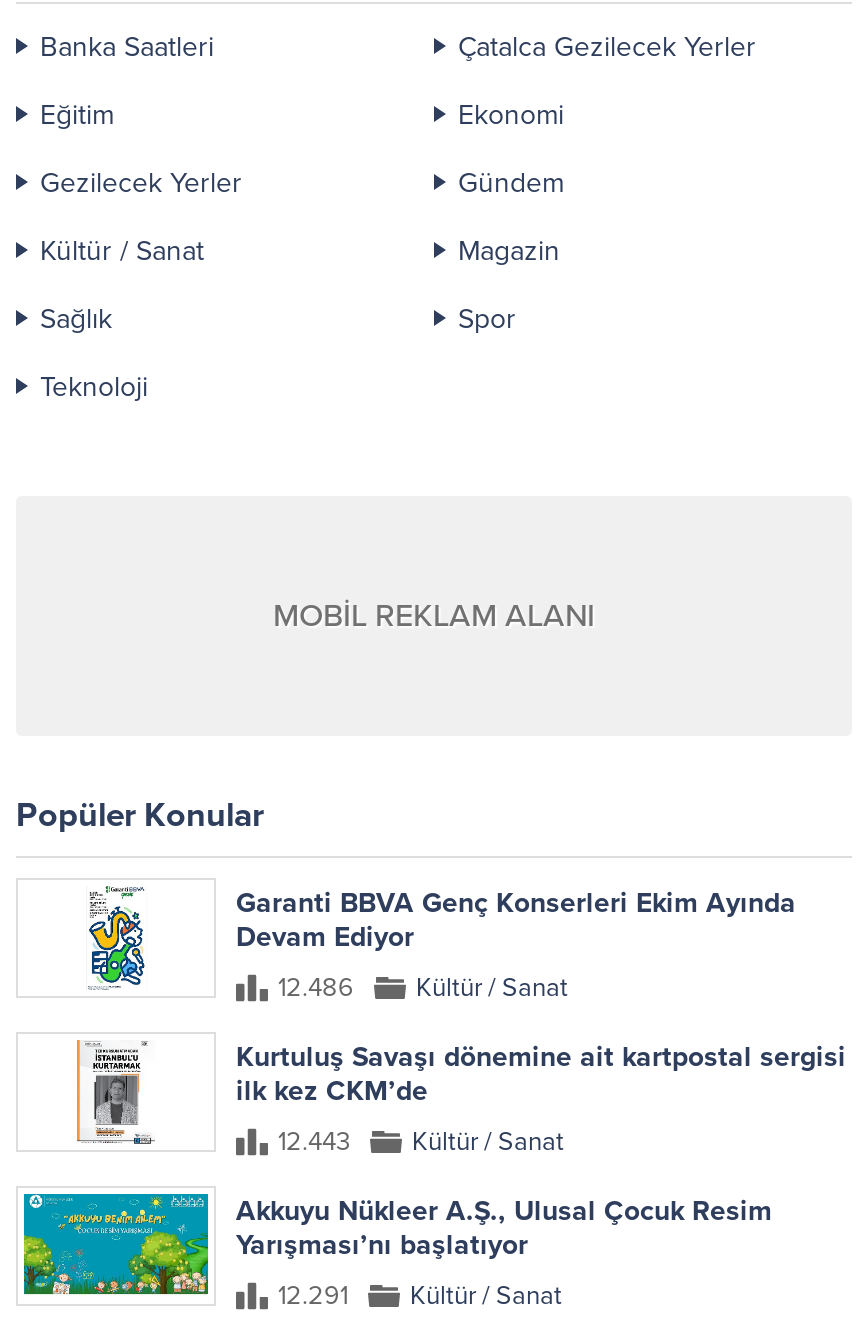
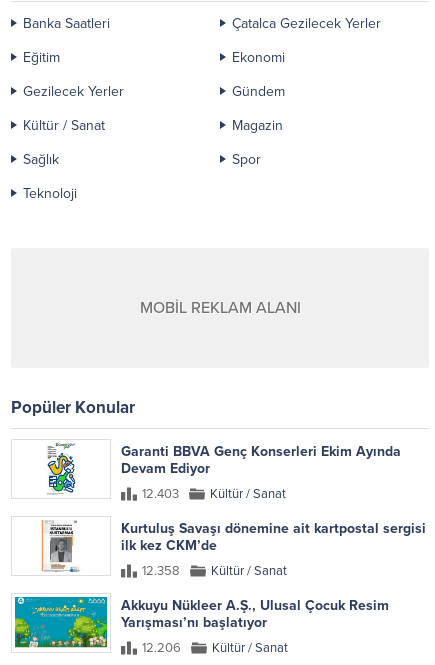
- 12.486 Kültür / Sanat
+ 12.403 Kültür / Sanat

- 12.443 Kültür / Sanat
+ 12.358 Kültür / Sanat

- 12.291 Kültür / Sanat
+ 12.206 Kültür / Sanat
